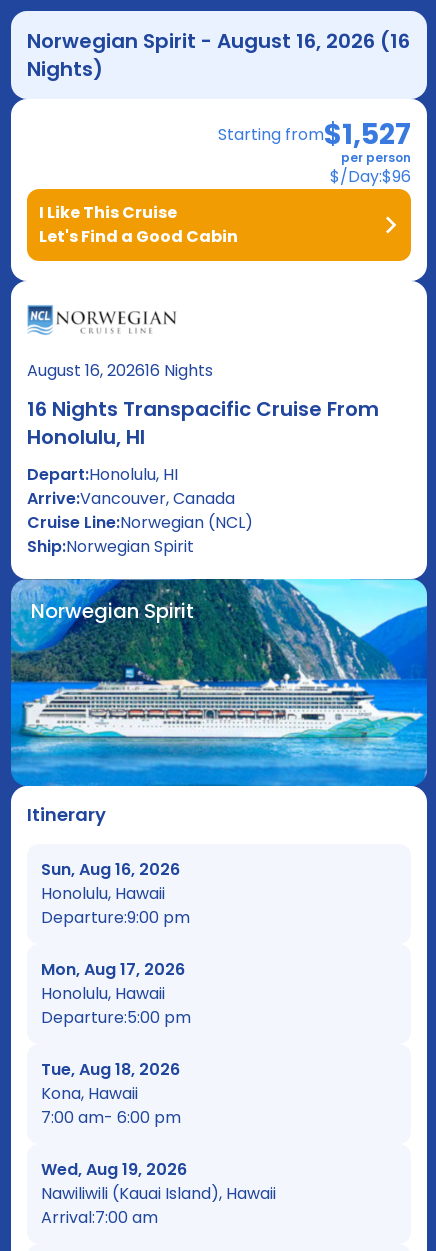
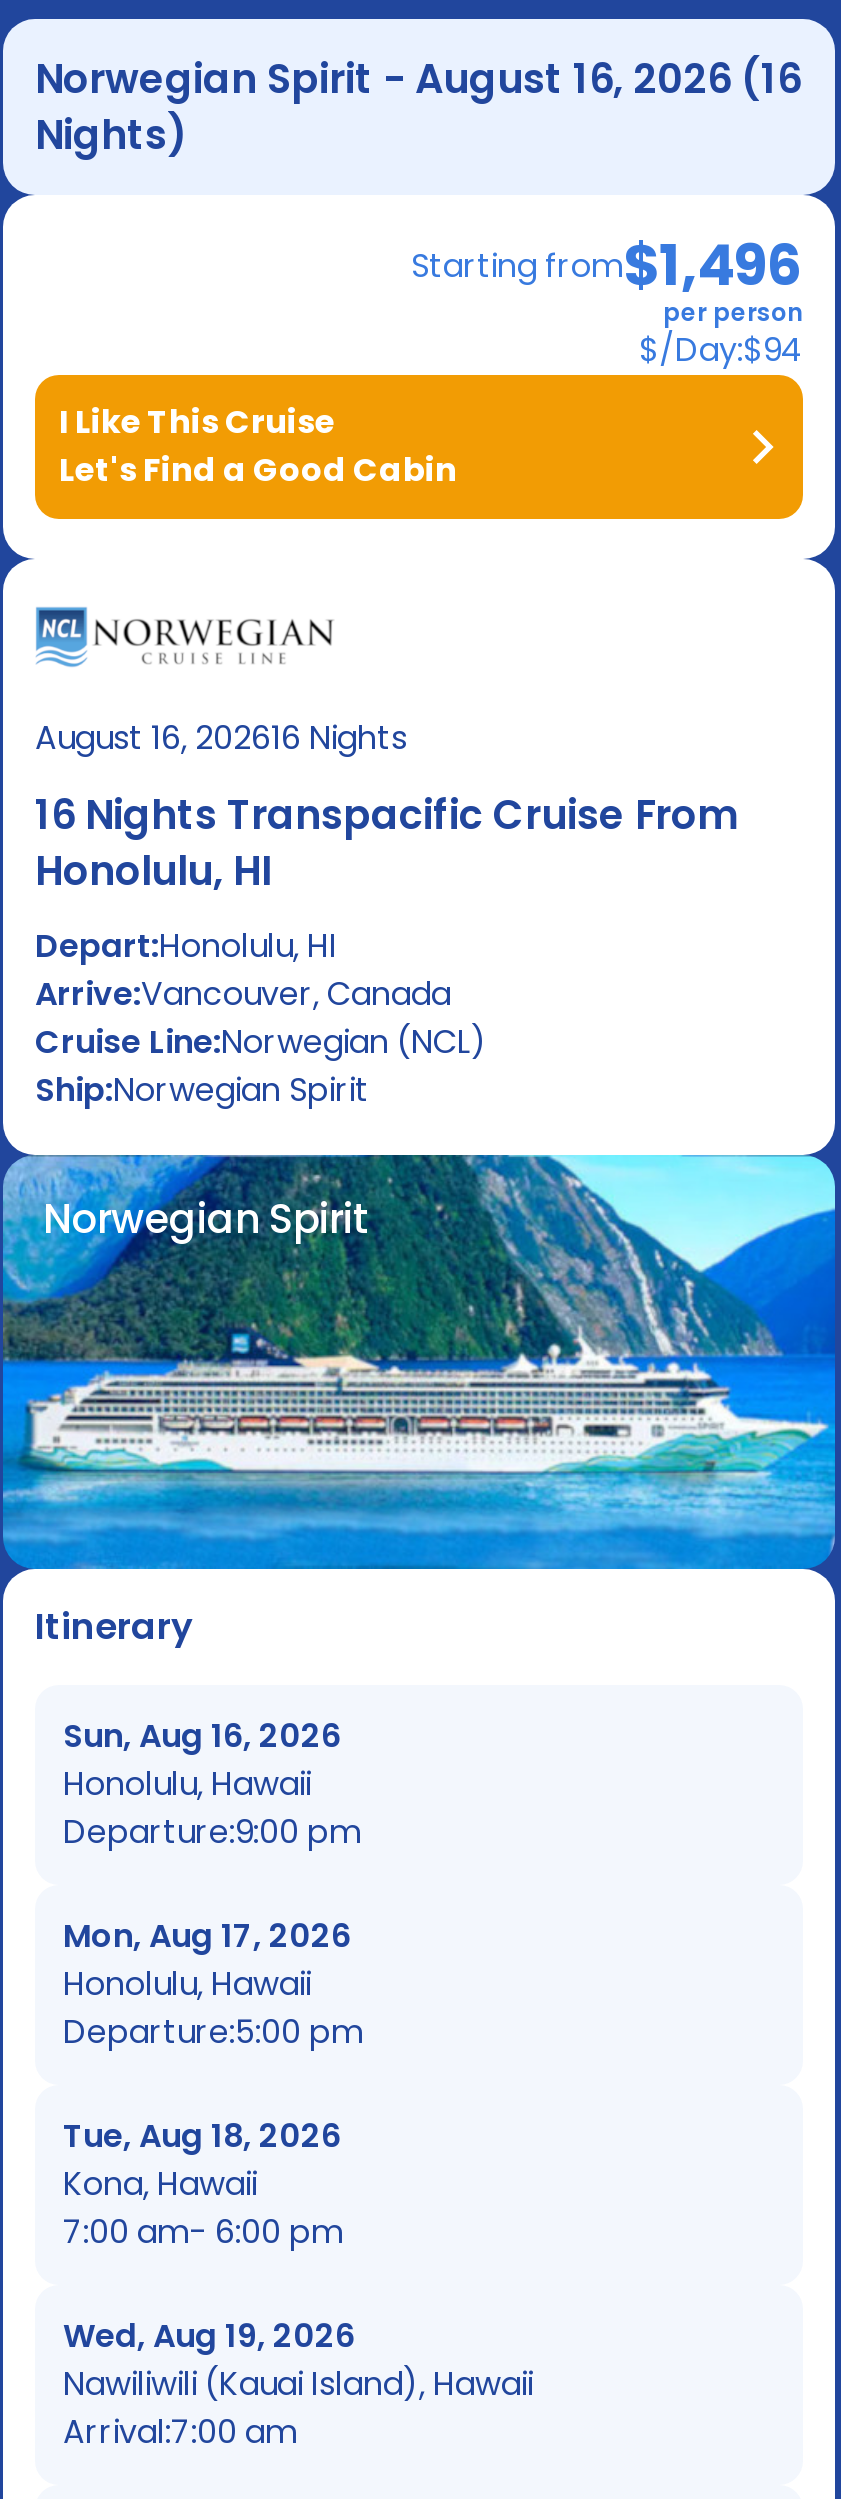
- Starting from$1,527
+ Starting from$1,496

- $/Day:$96
+ $/Day:$94
